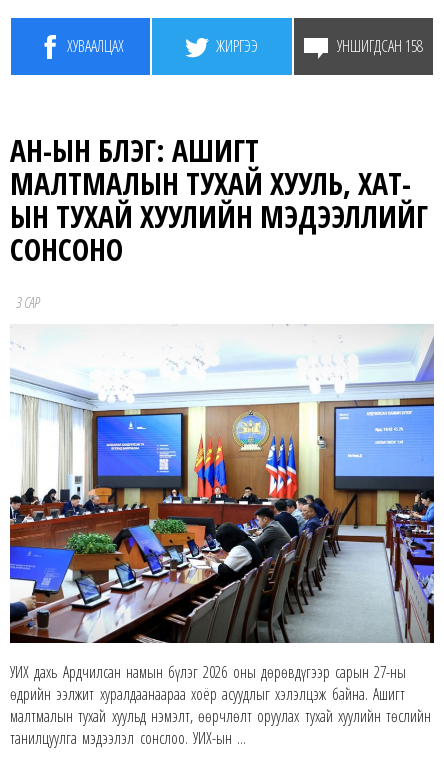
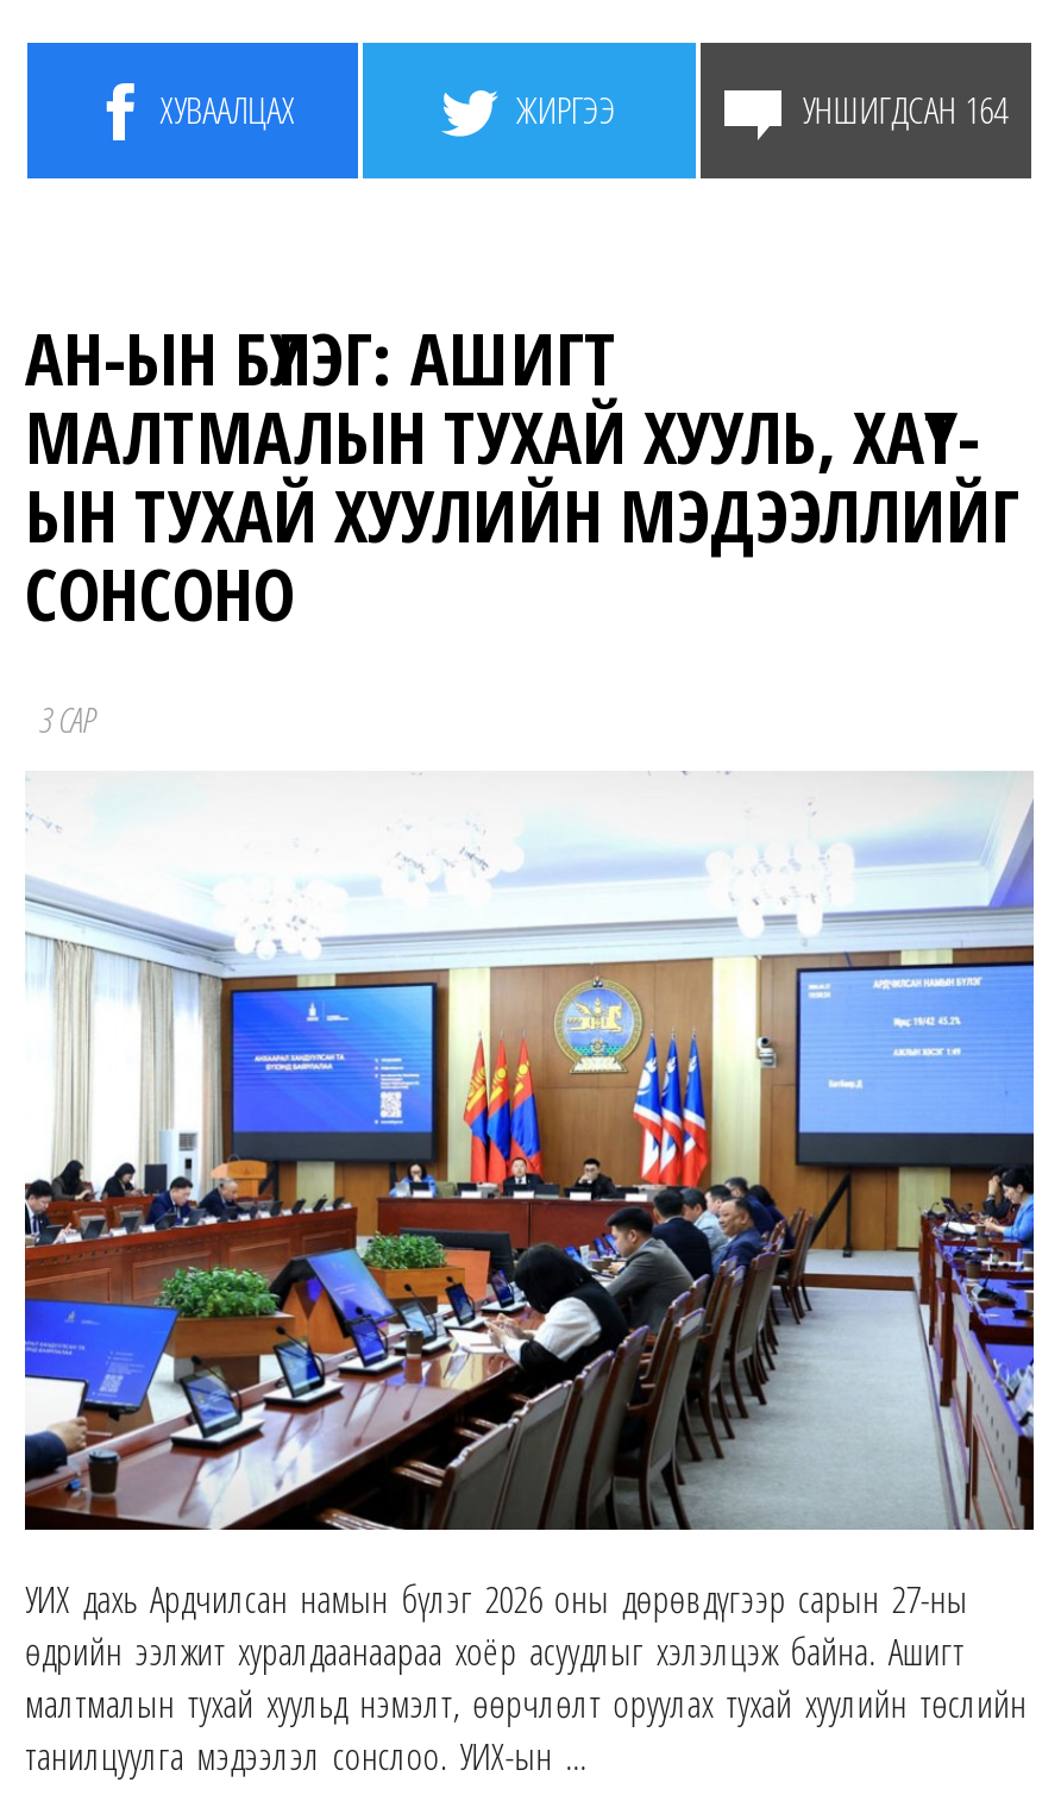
- УНШИГДСАН 158
+ УНШИГДСАН 164
